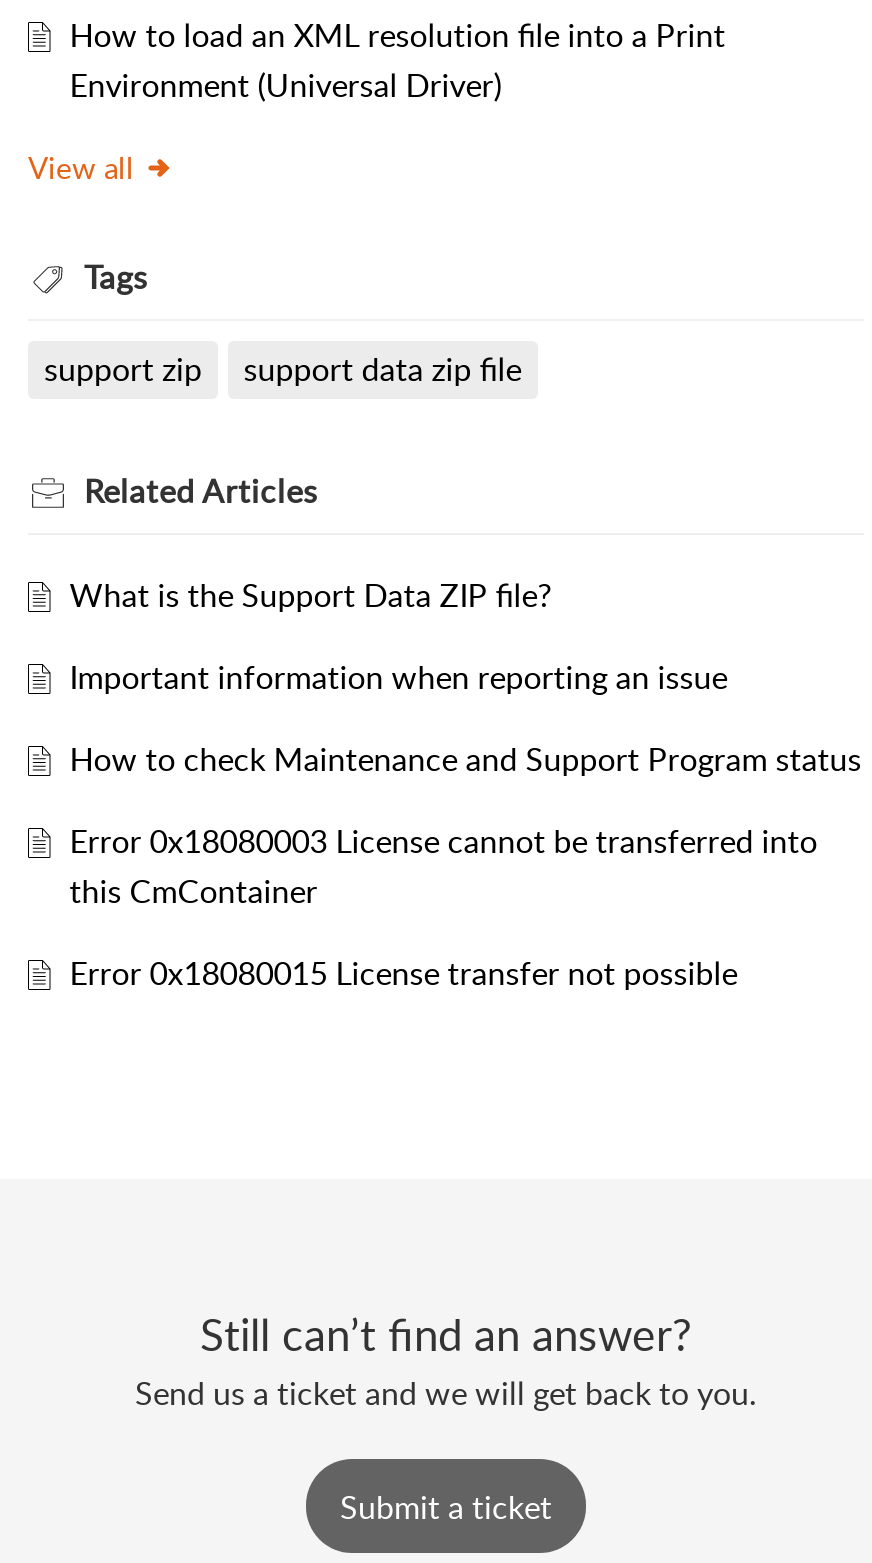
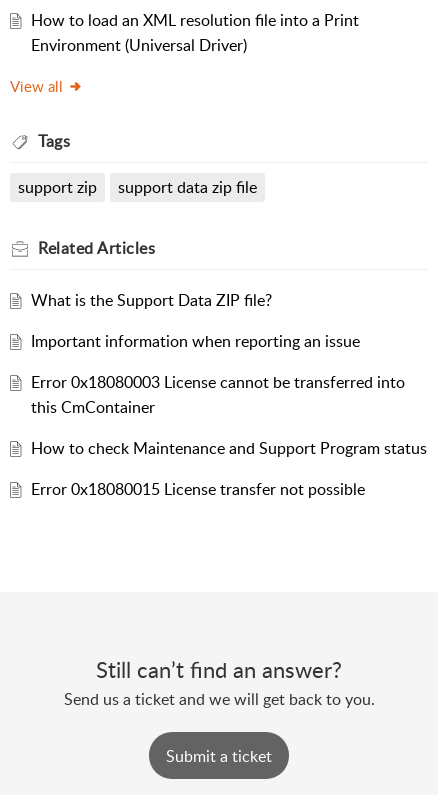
moved down: How to check Maintenance and Support Program status

moved up: Error 0x18080003 License cannot be transferred into | this CmContainer
